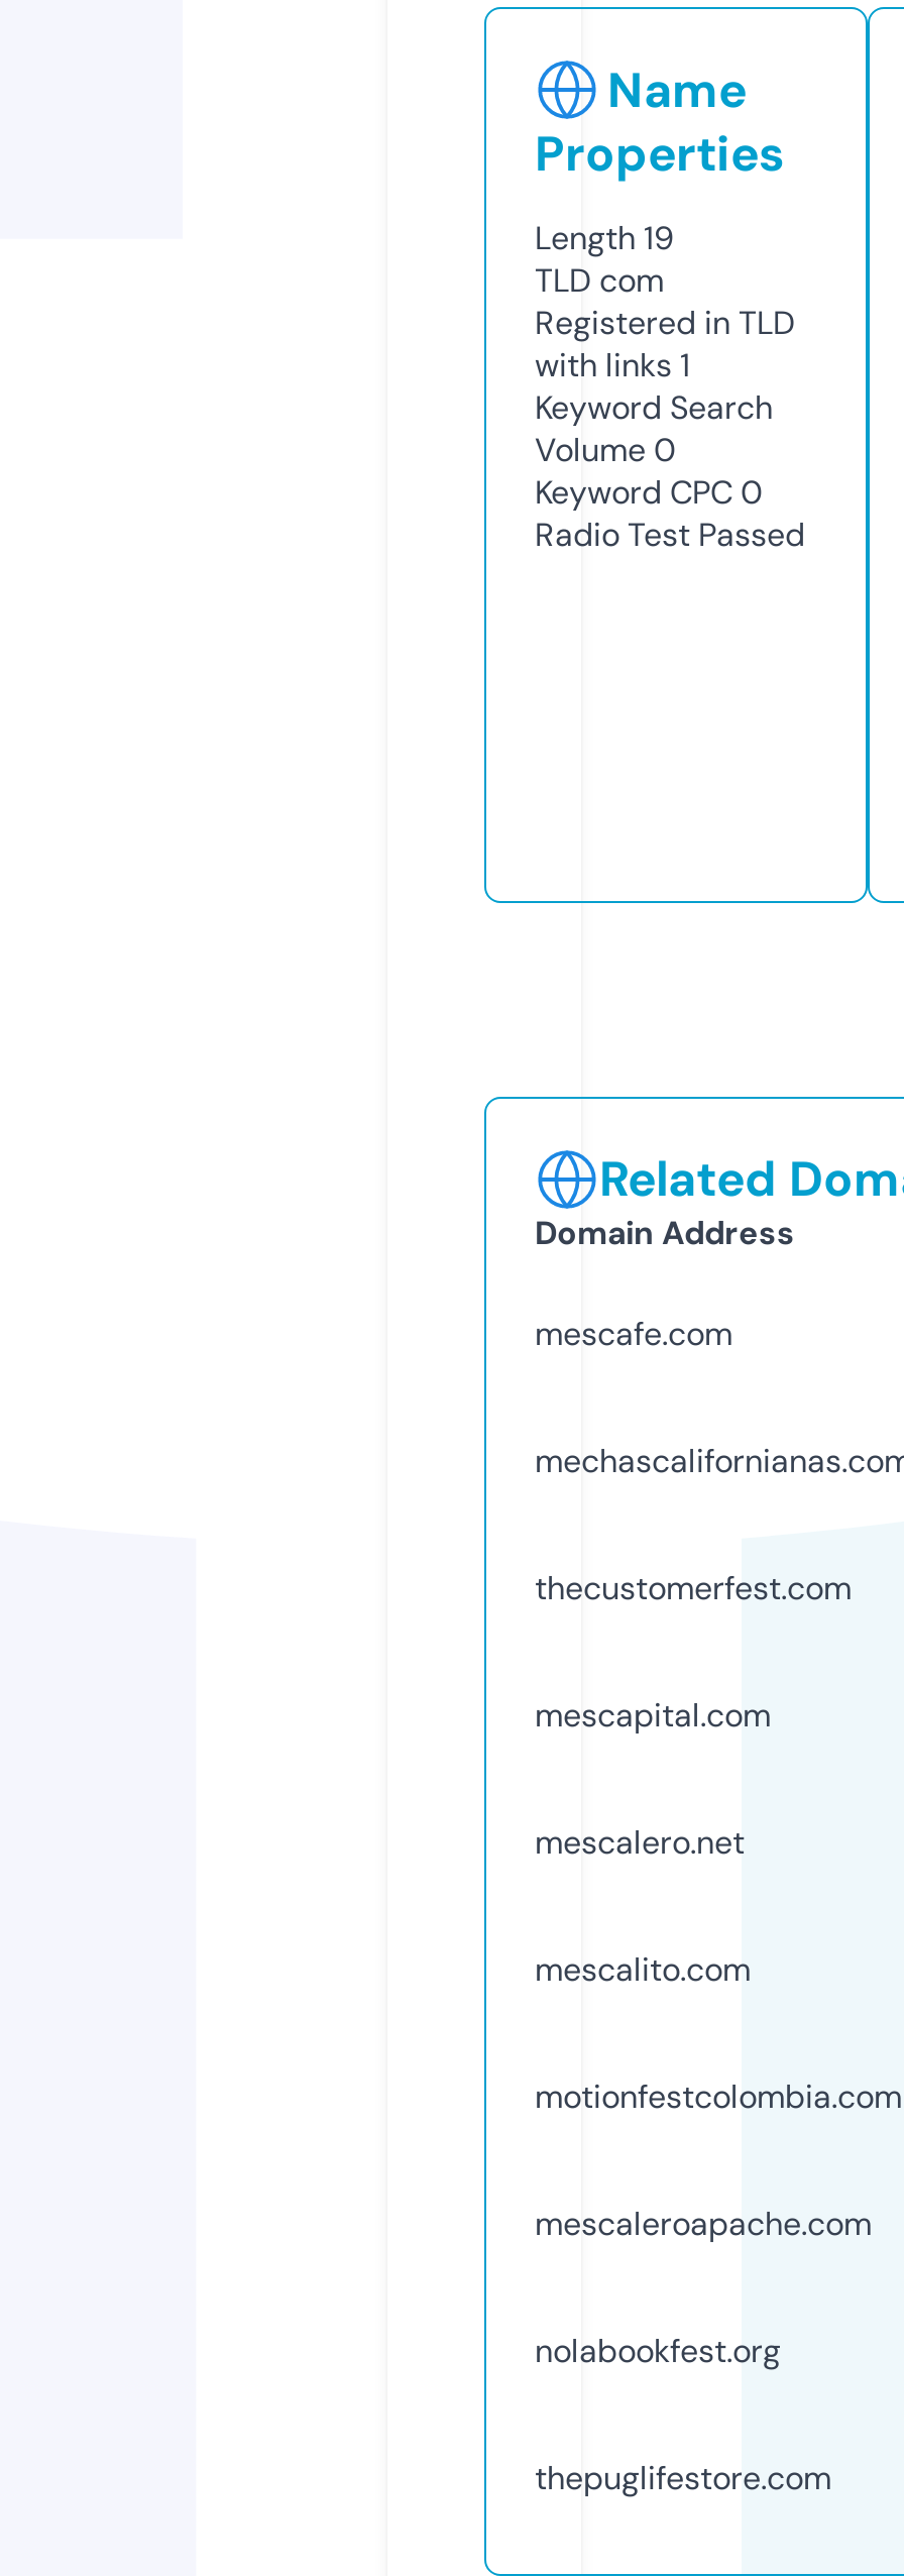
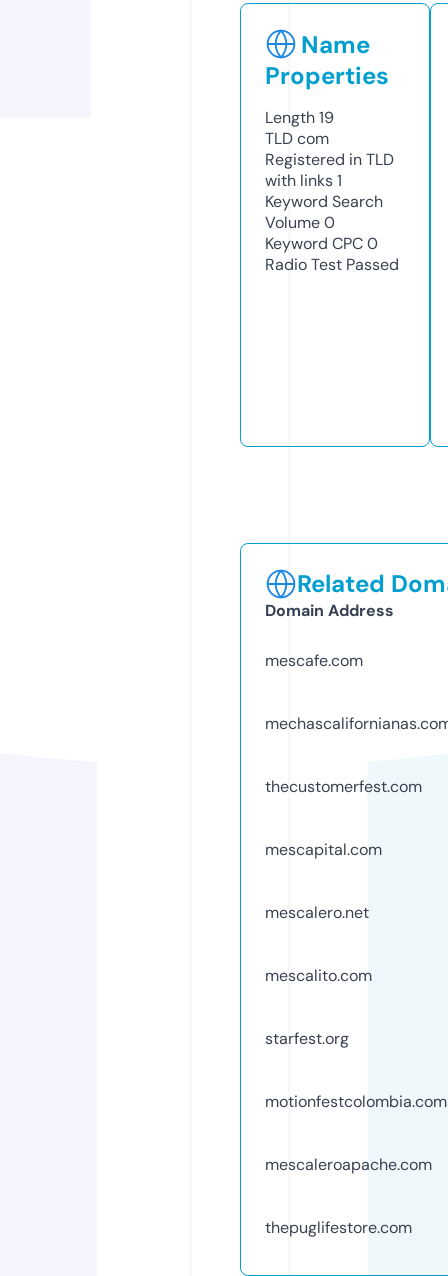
+ starfest.org

moved down: motionfestcolombia.com | mescaleroapache.com

- nolabookfest.org
